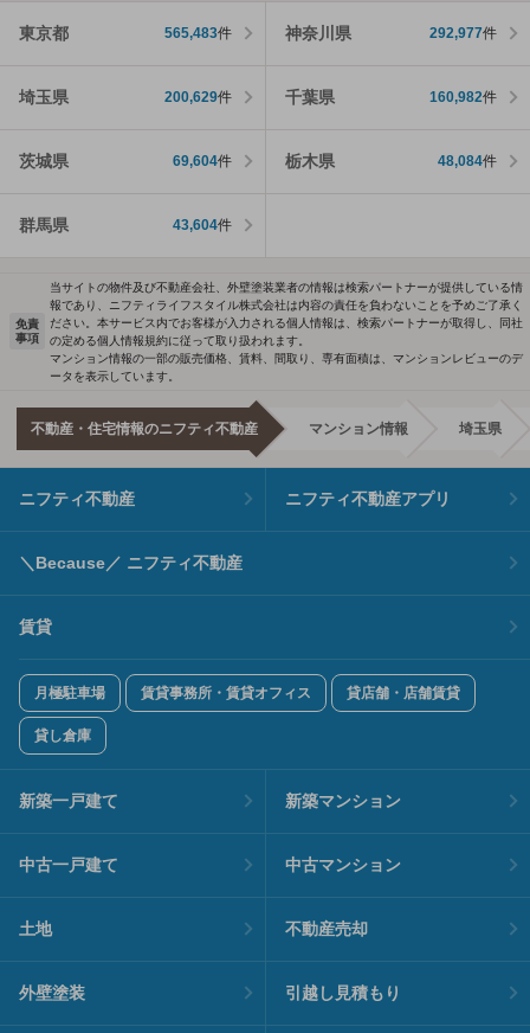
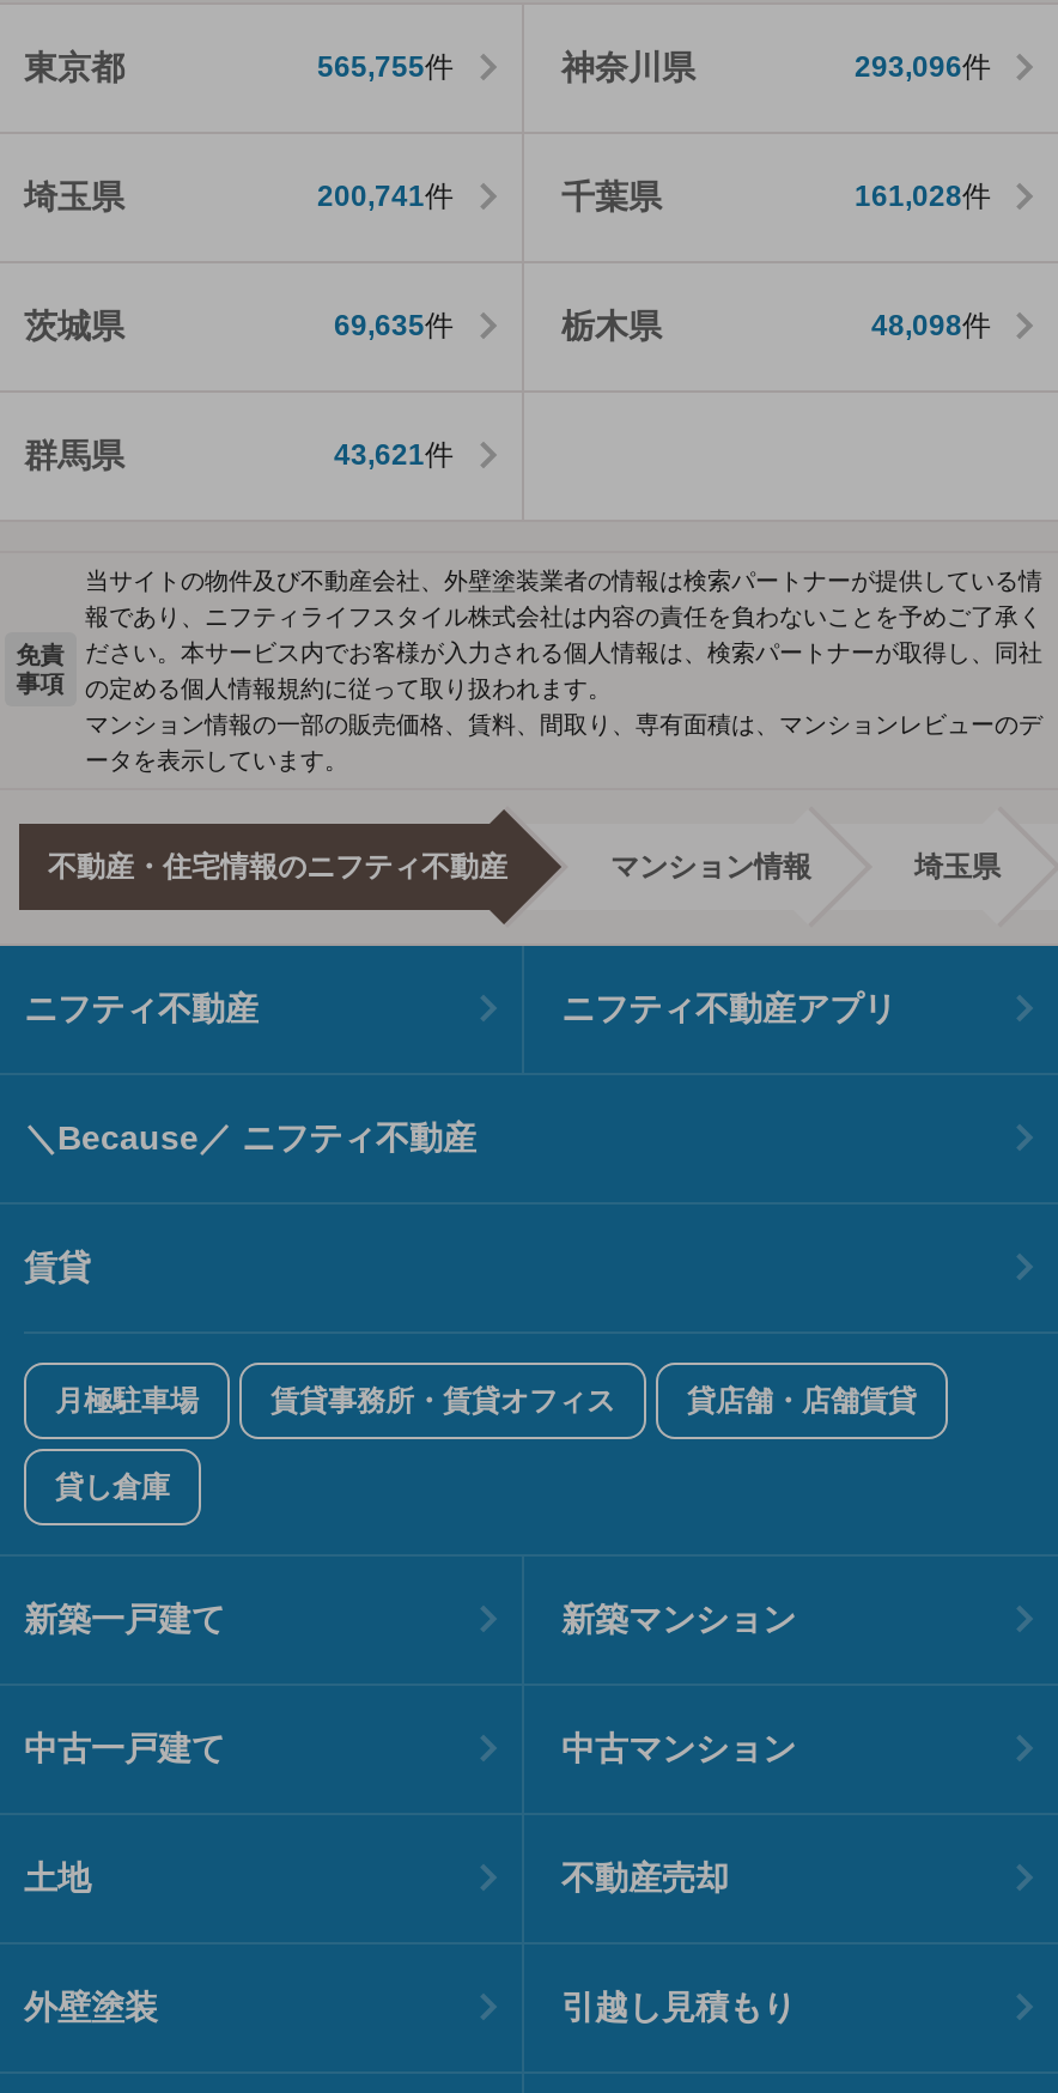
- 565,483件
+ 565,755件

- 292,977件
+ 293,096件

- 200,629件
+ 200,741件

- 160,982件
+ 161,028件

- 69,604件
+ 69,635件

- 48,084件
+ 48,098件

- 43,604件
+ 43,621件
